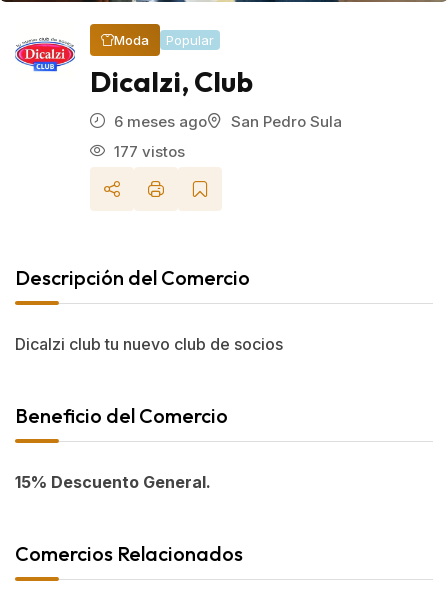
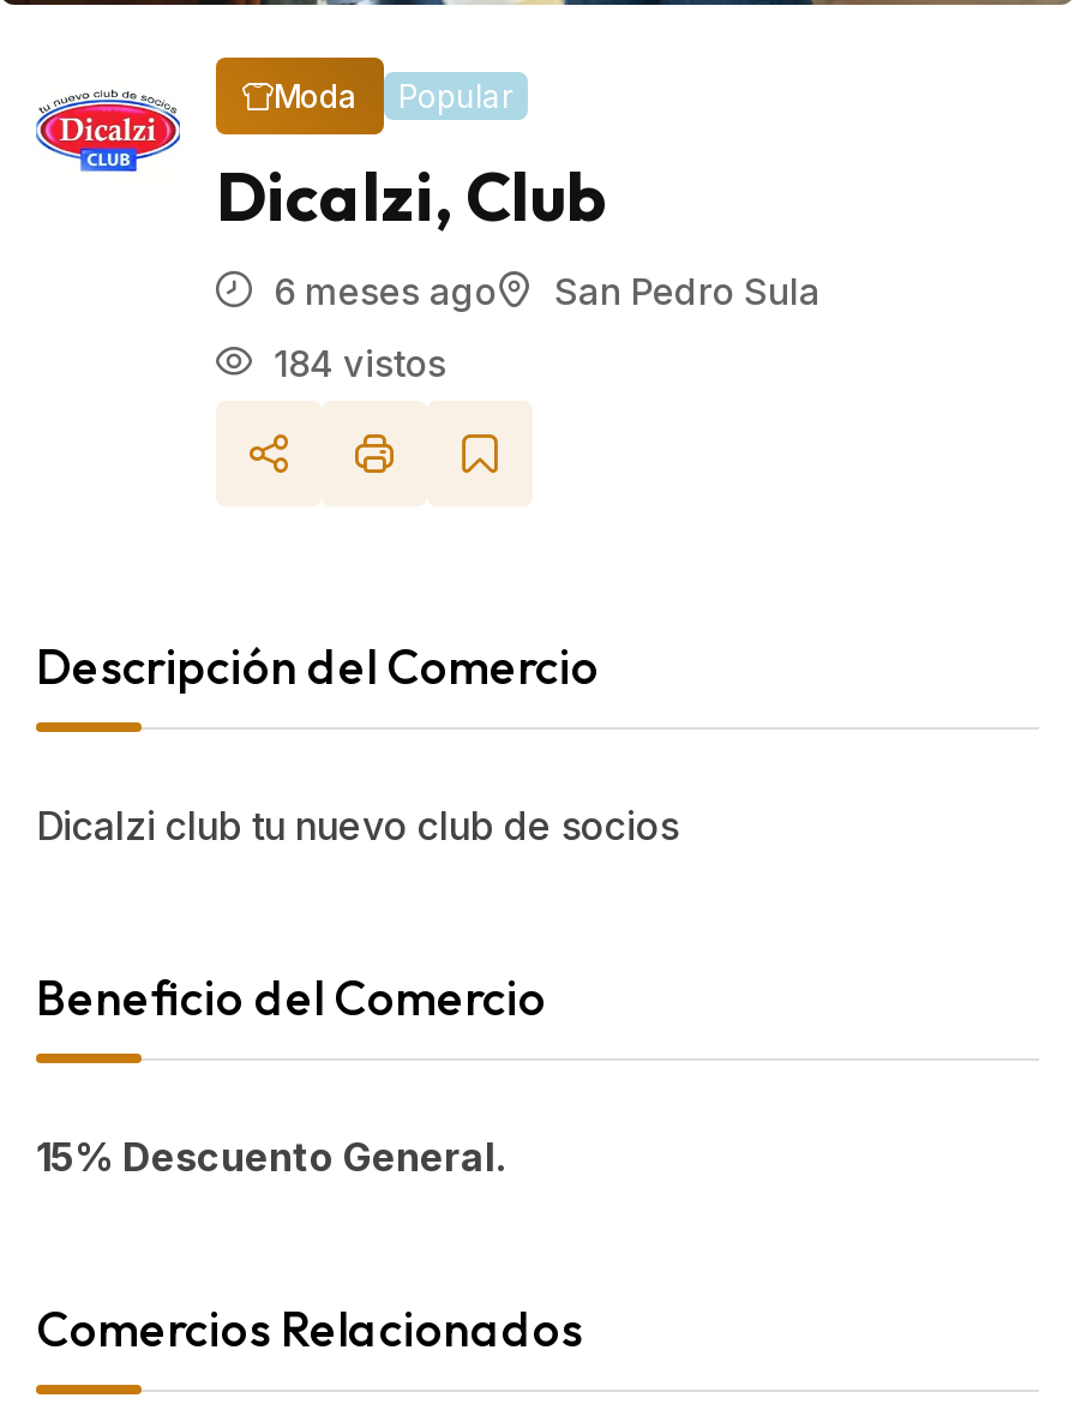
- 177 vistos
+ 184 vistos
